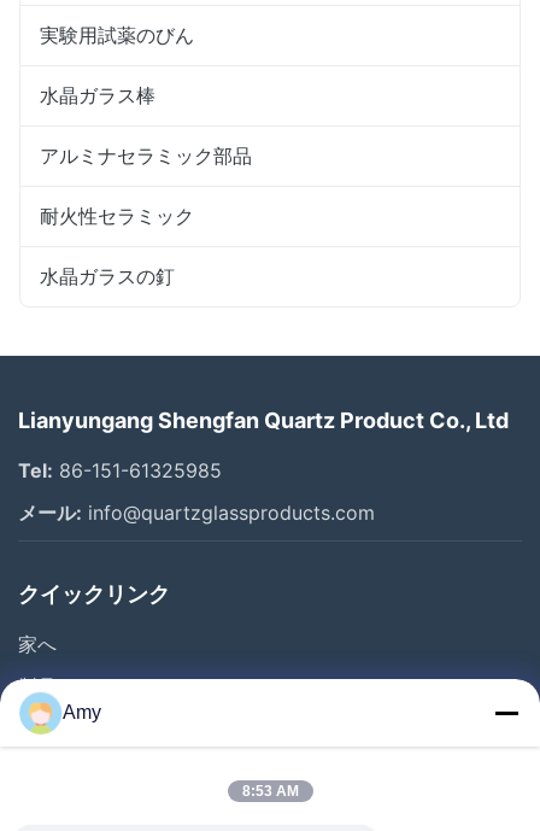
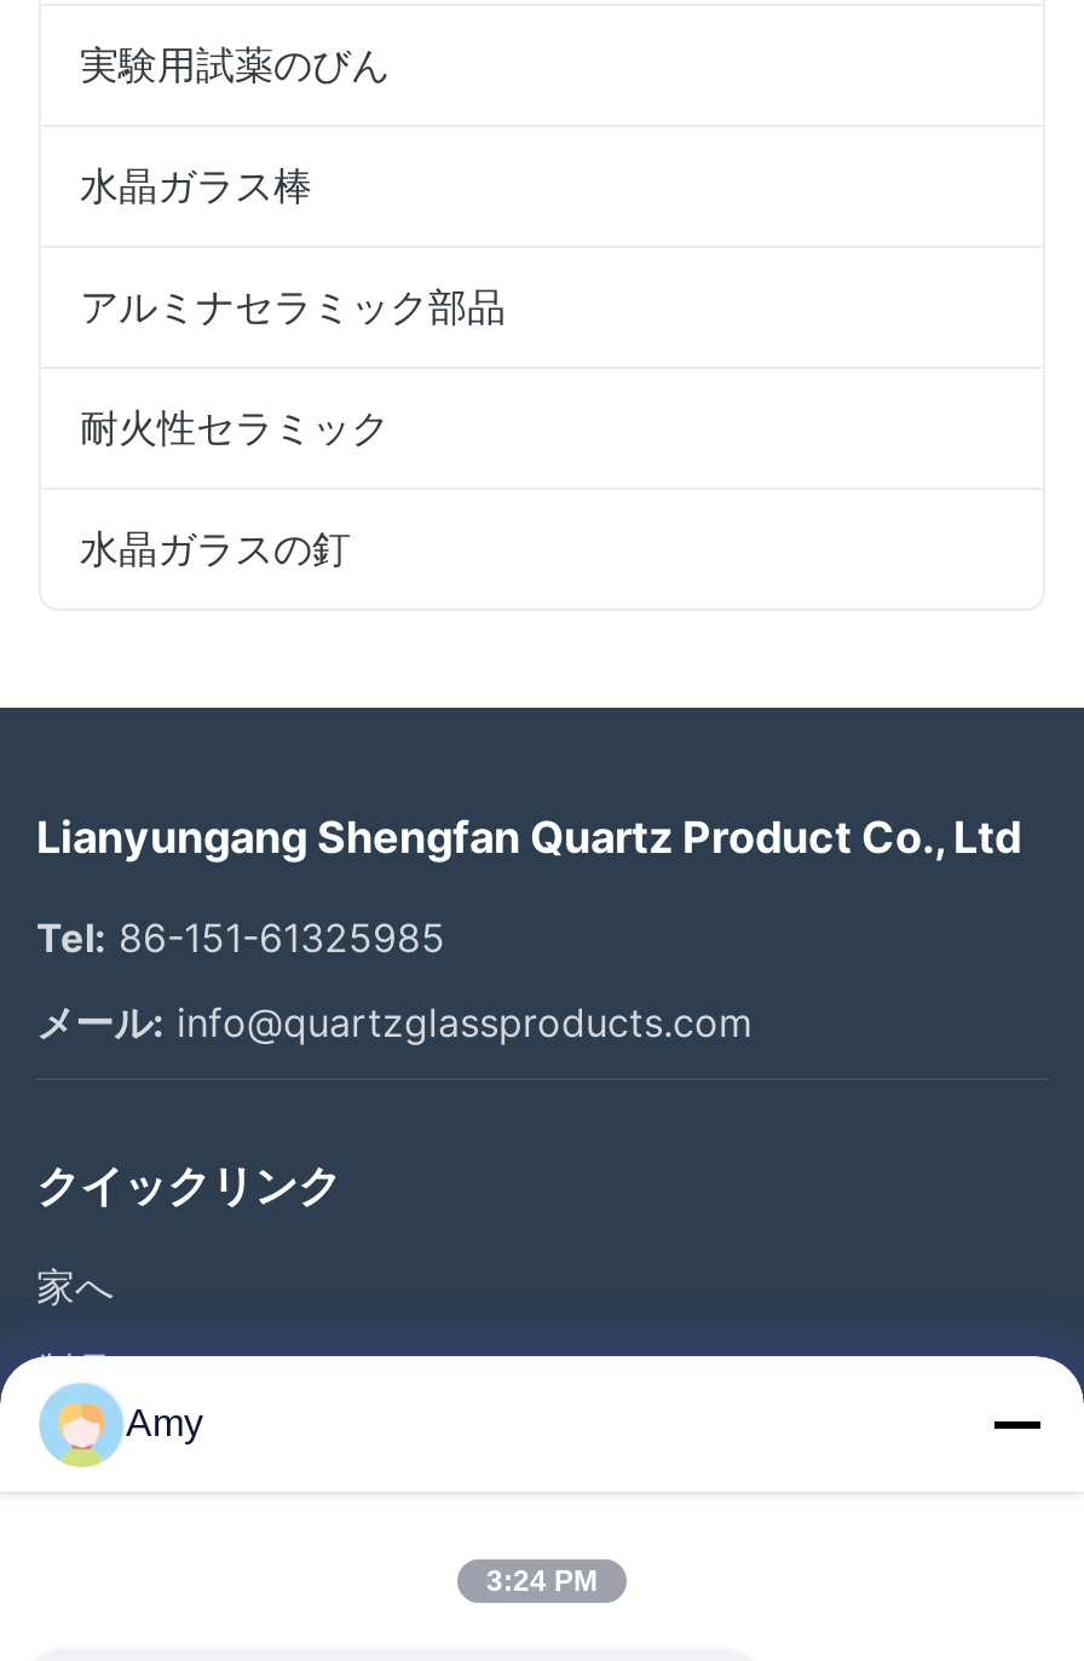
- 8:53 AM
+ 3:24 PM
